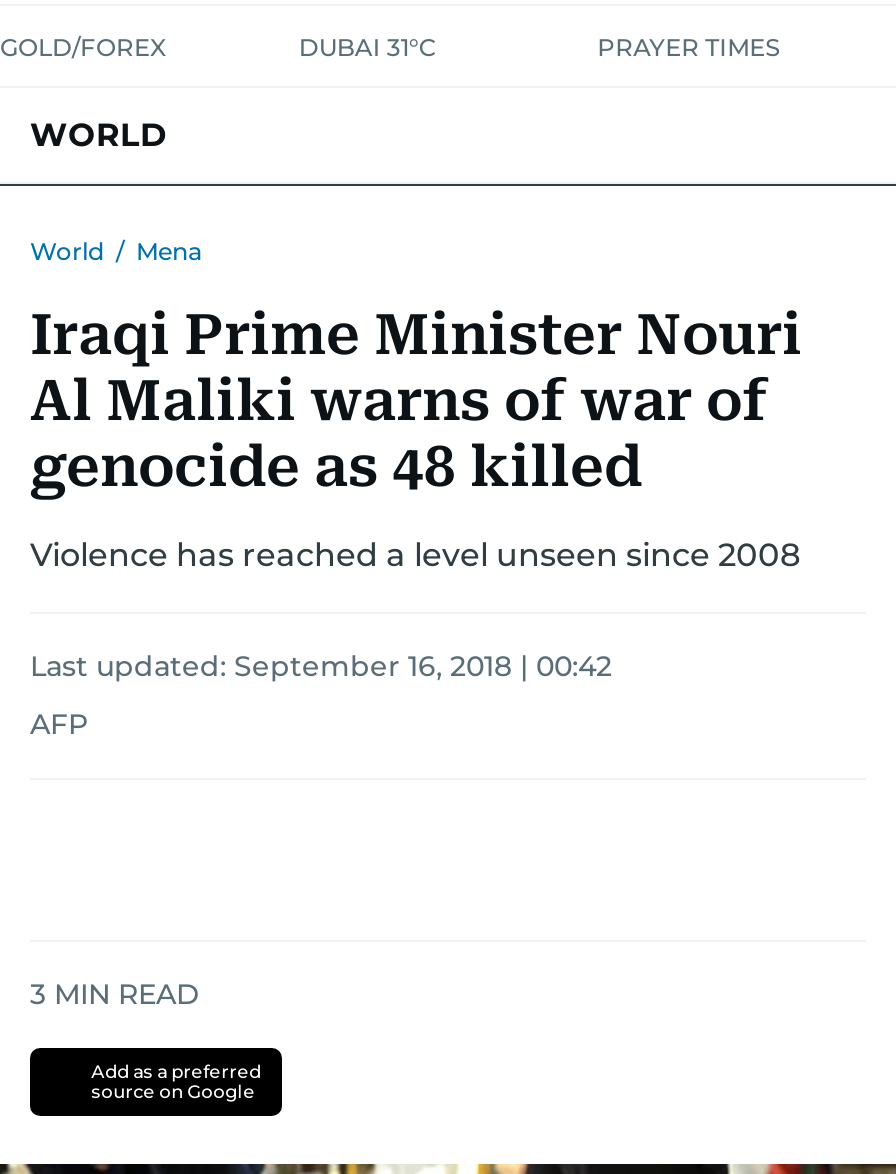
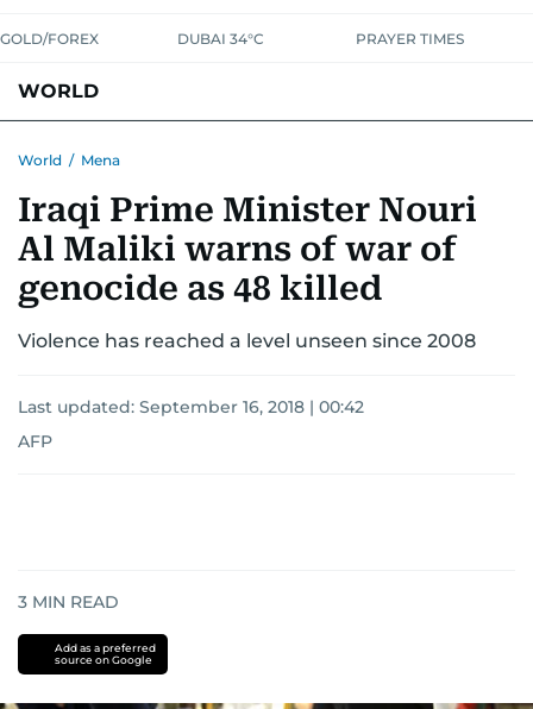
- DUBAI 31°C
+ DUBAI 34°C
